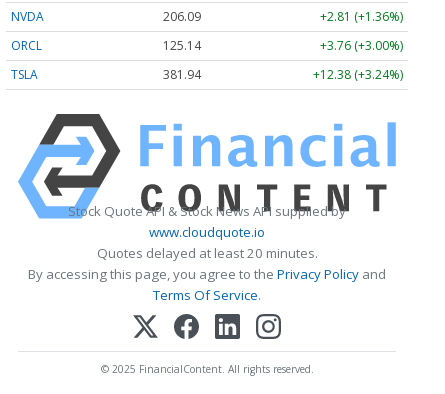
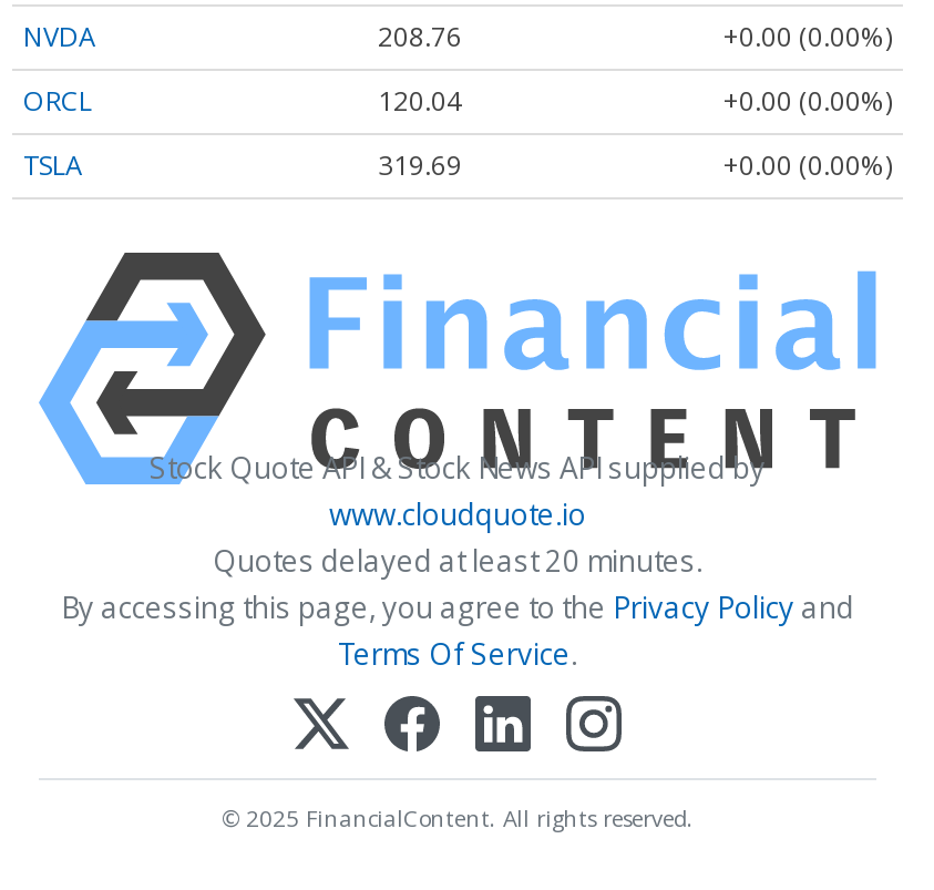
- 206.09
+ 208.76

- +2.81 (+1.36%)
+ +0.00 (0.00%)

- 125.14
+ 120.04

- +3.76 (+3.00%)
+ +0.00 (0.00%)

- 381.94
+ 319.69

- +12.38 (+3.24%)
+ +0.00 (0.00%)
